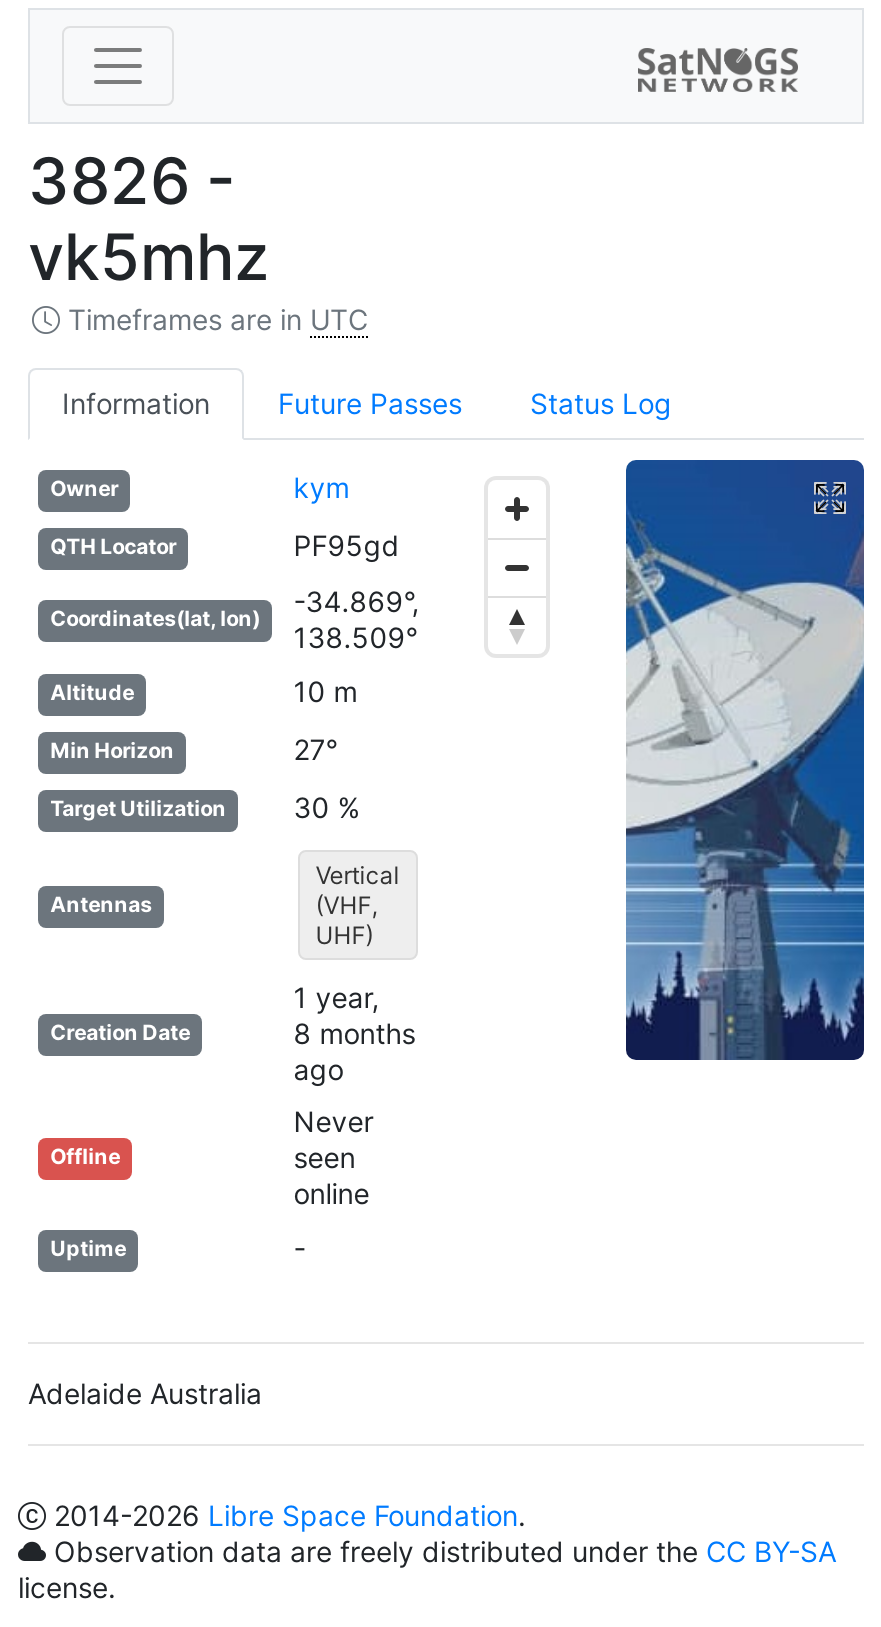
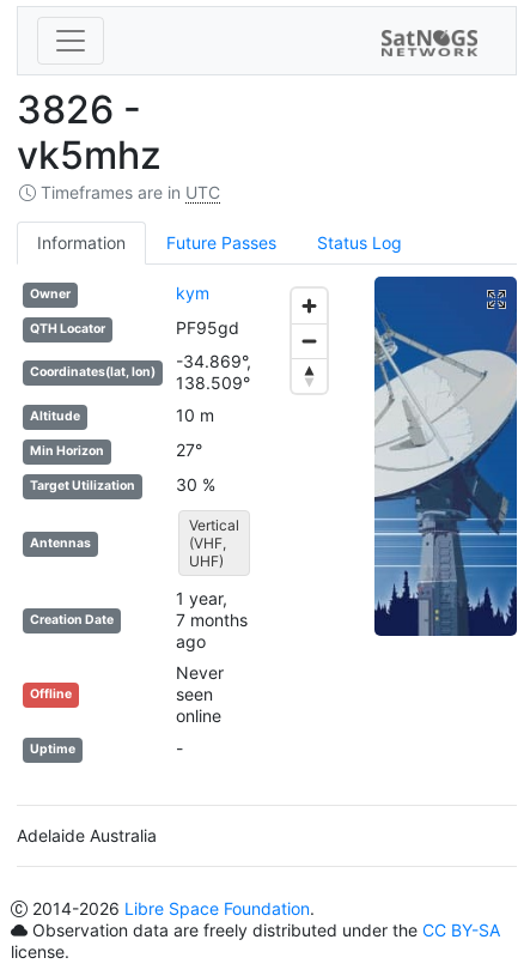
- 8 months
+ 7 months
